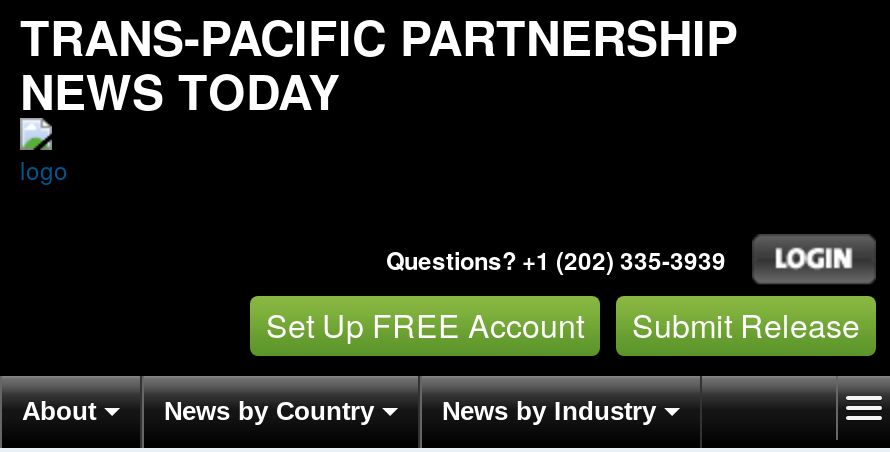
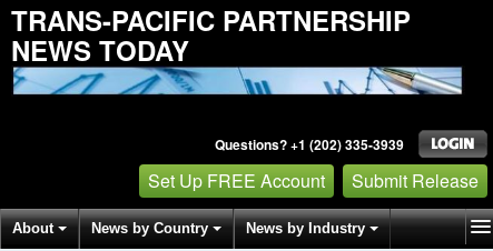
+ [image]
